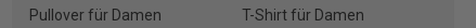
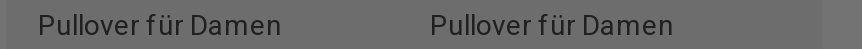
- T-Shirt für Damen
+ Pullover für Damen
